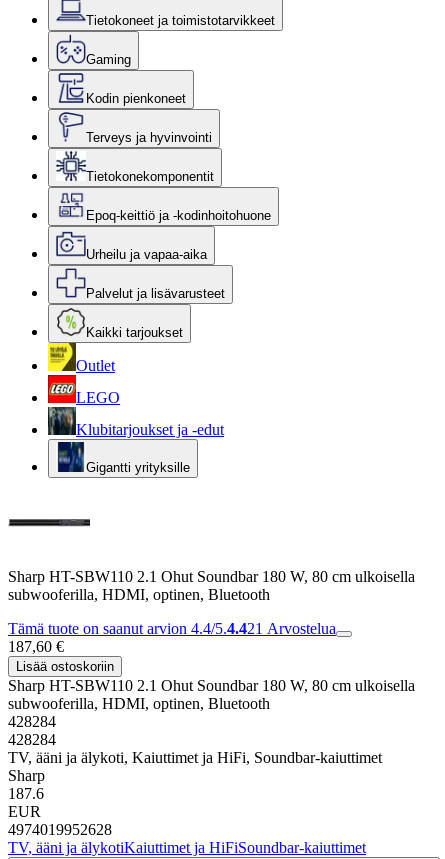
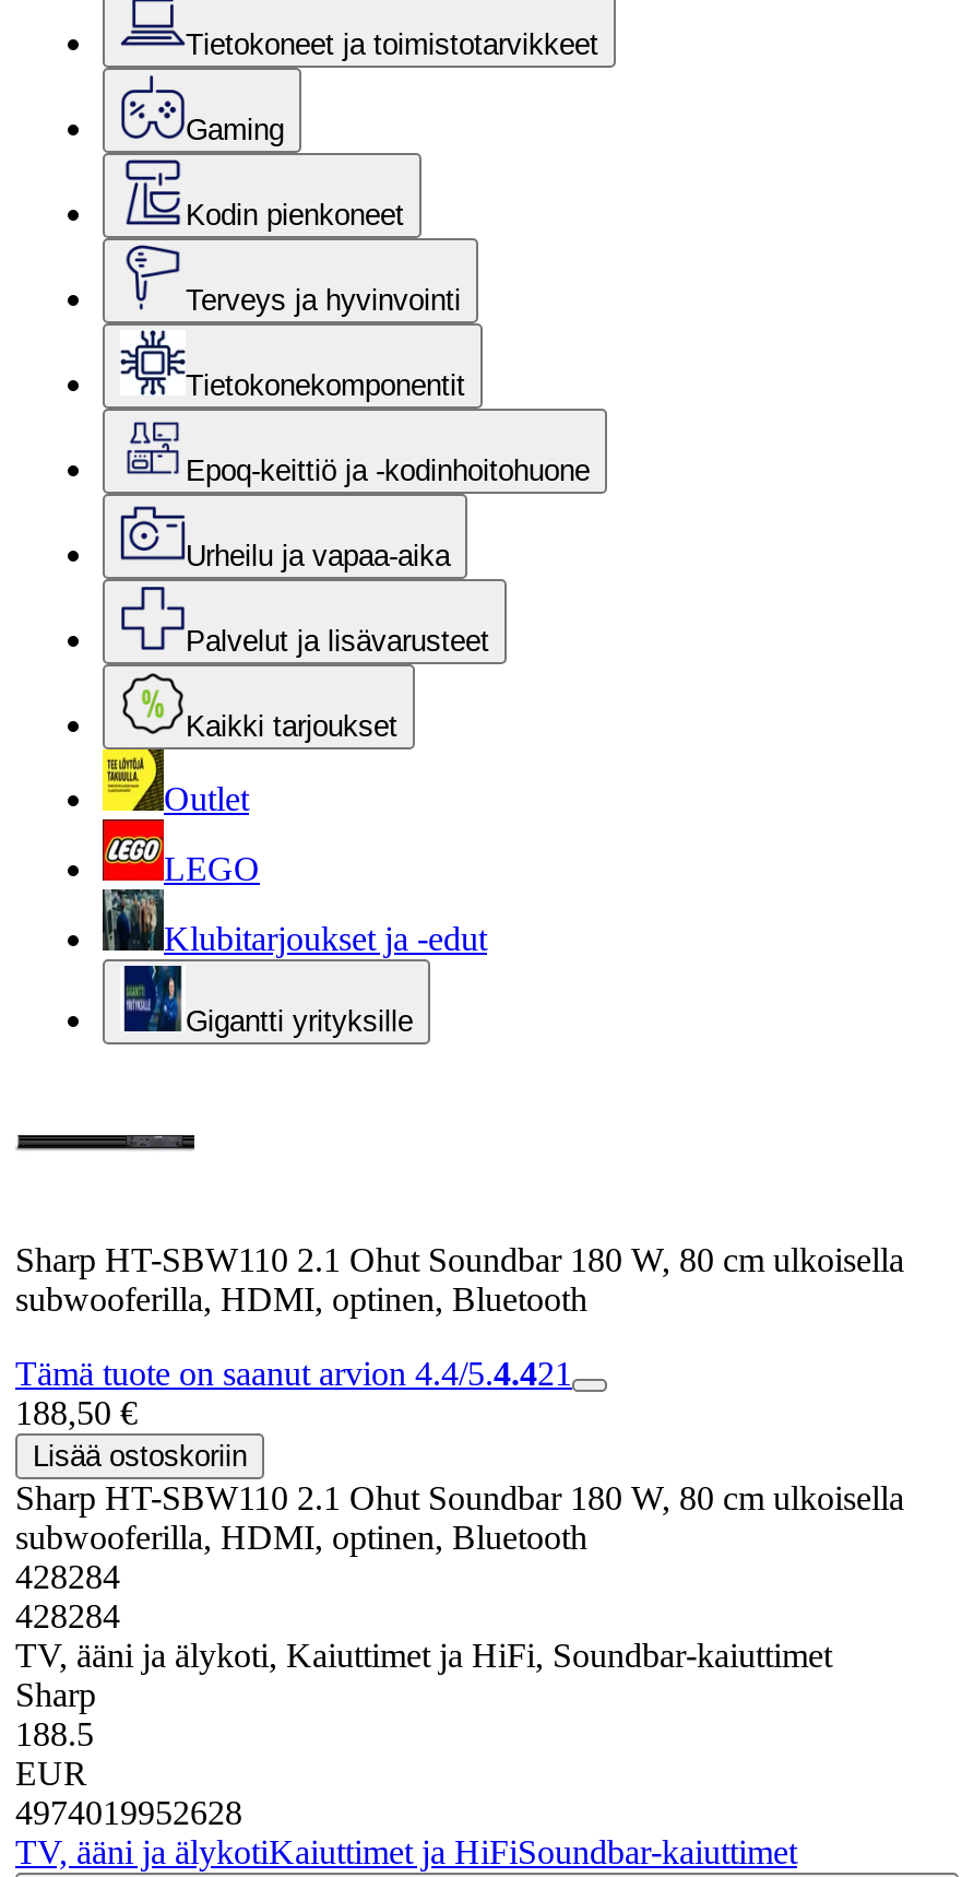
- Tämä tuote on saanut arvion 4.4/5.4.421 Arvostelua
- 187,60 €
+ Tämä tuote on saanut arvion 4.4/5.4.421
+ 188,50 €

- 187.6
+ 188.5
